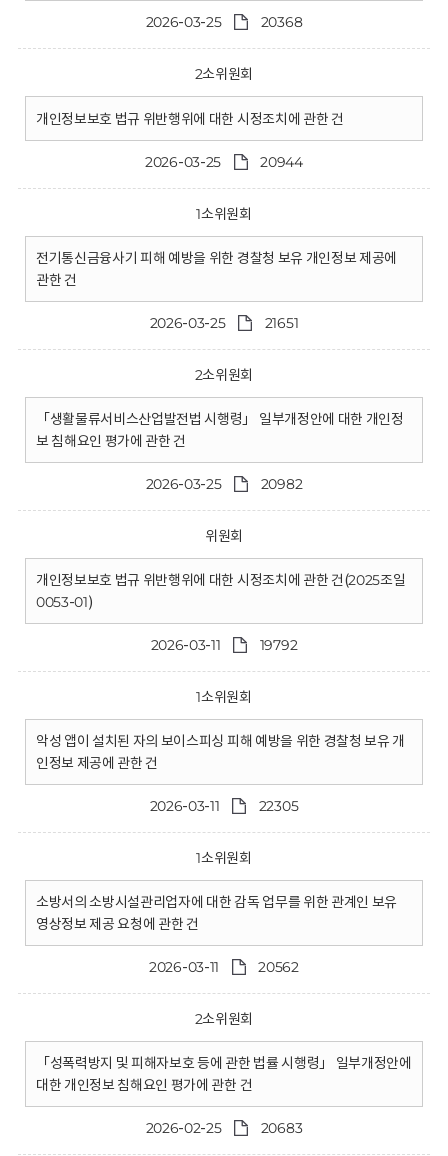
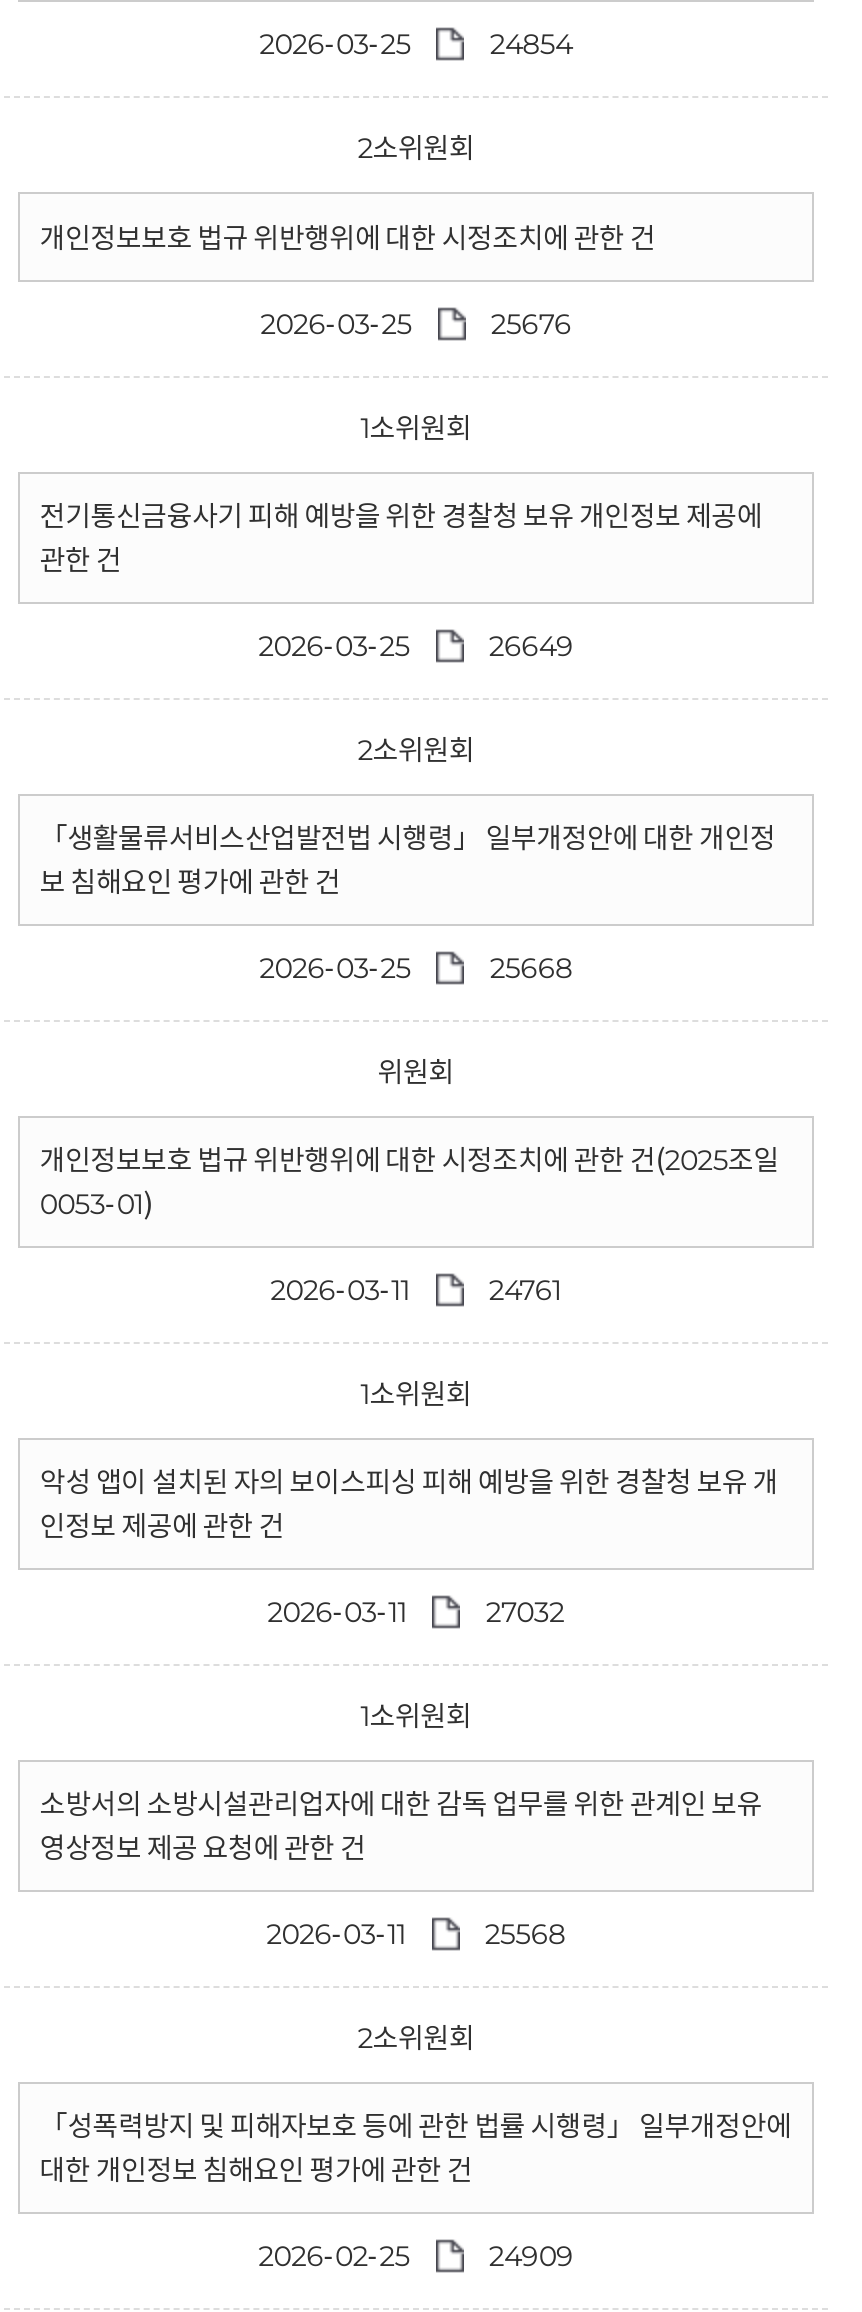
- 20368
+ 24854

- 20944
+ 25676

- 21651
+ 26649

- 20982
+ 25668

- 19792
+ 24761

- 22305
+ 27032

- 20562
+ 25568

- 20683
+ 24909
